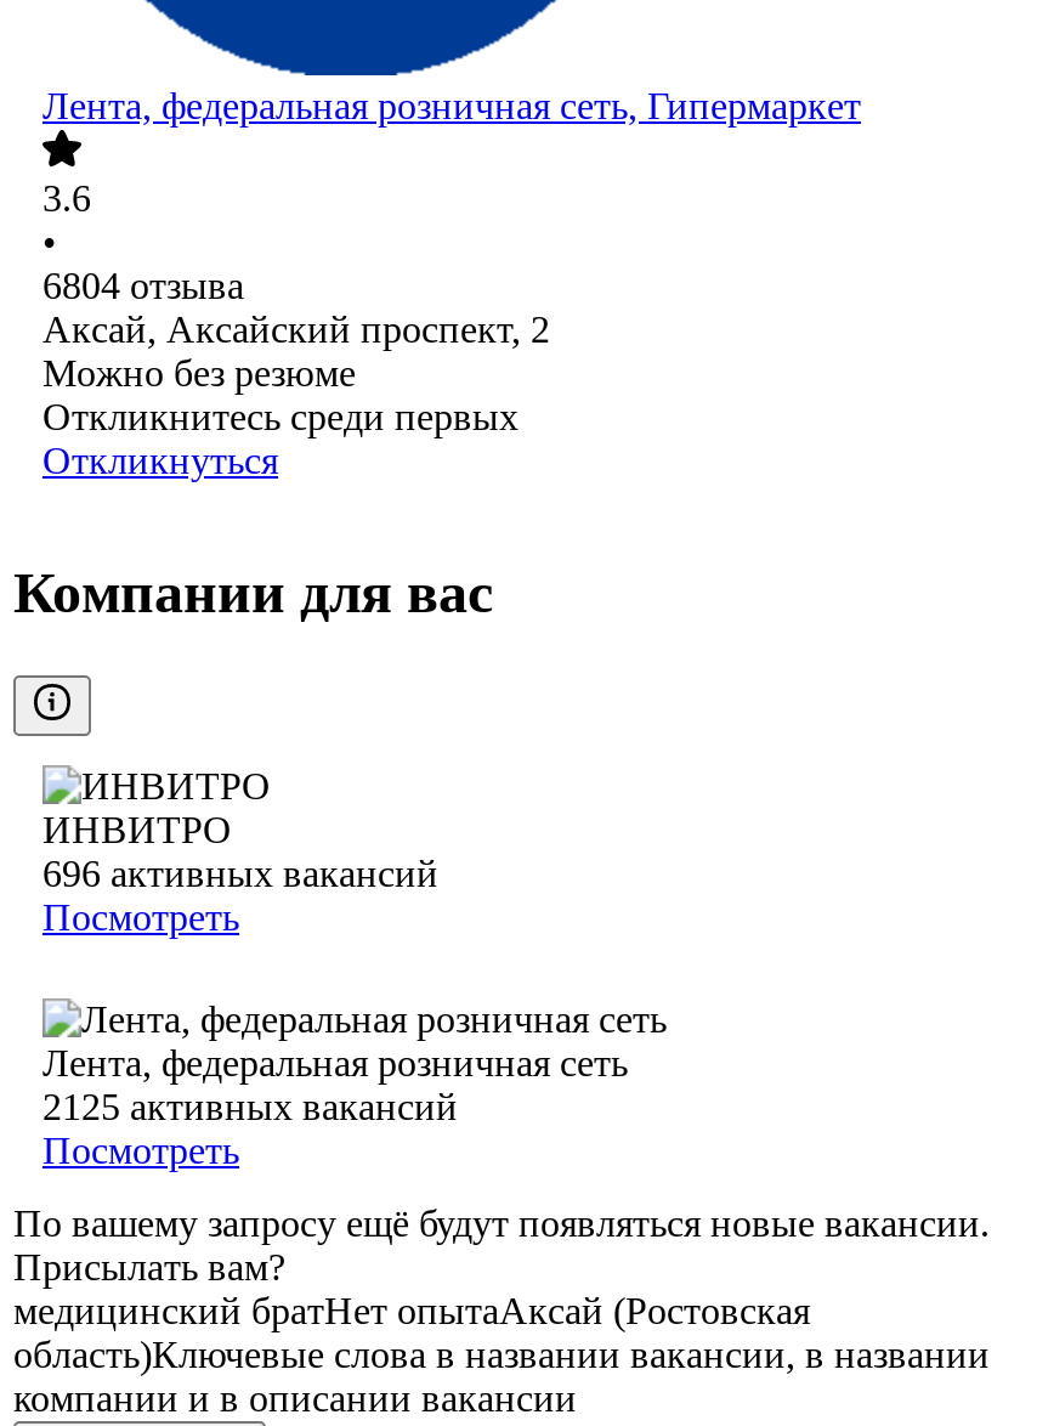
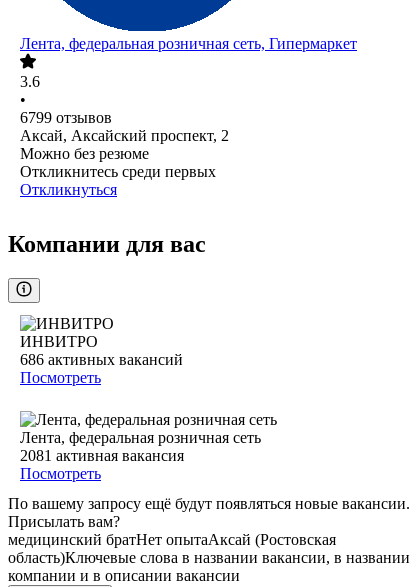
- 6804 отзыва
+ 6799 отзывов

- 696 активных вакансий
+ 686 активных вакансий

- 2125 активных вакансий
+ 2081 активная вакансия
